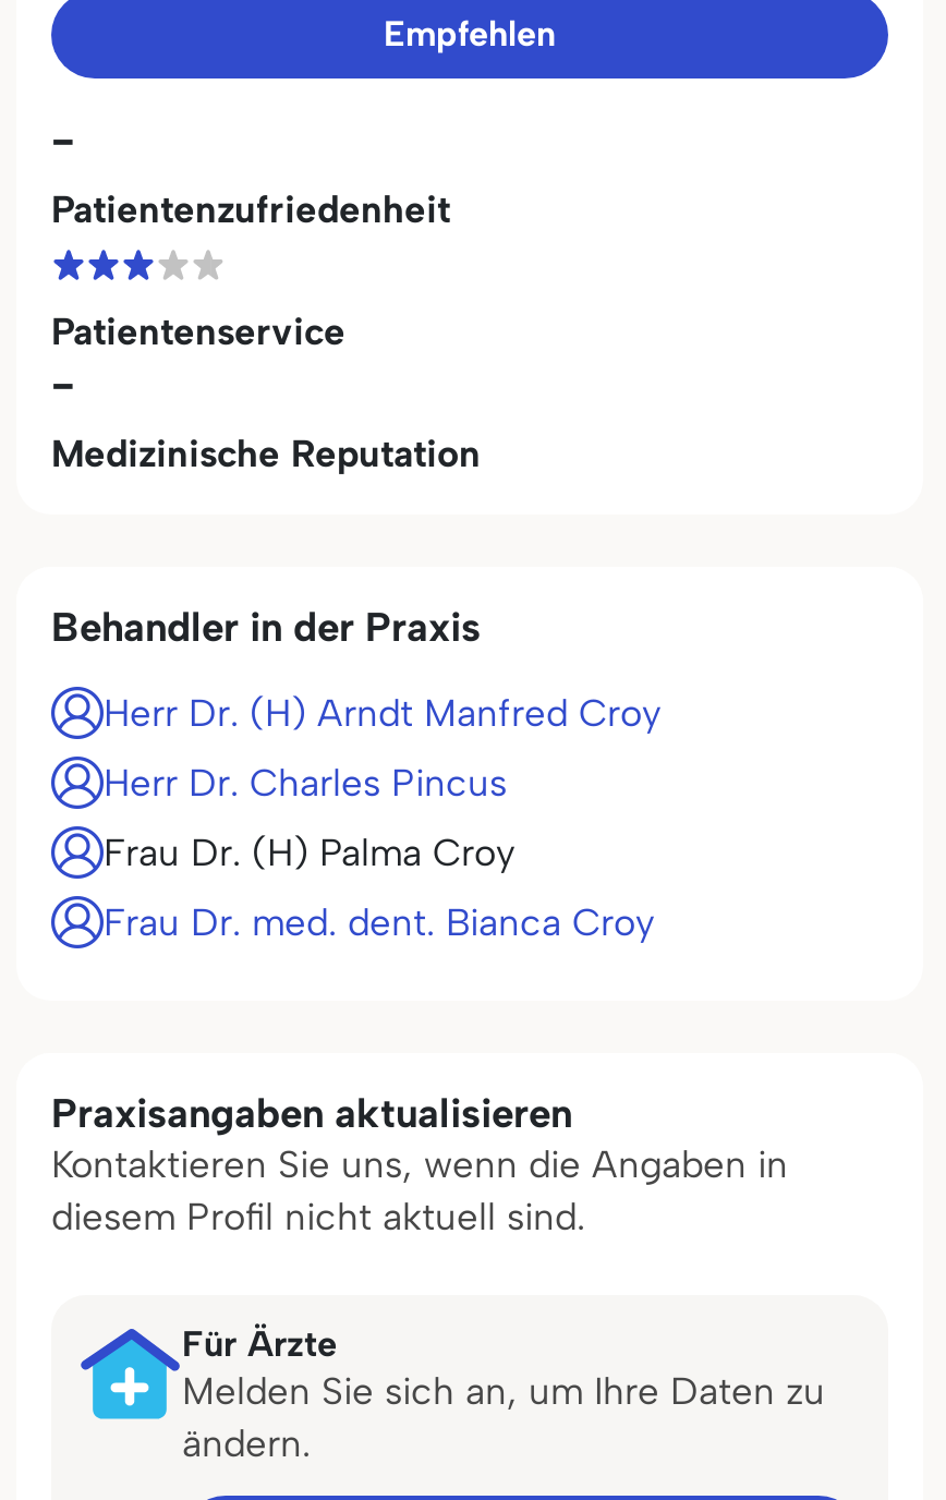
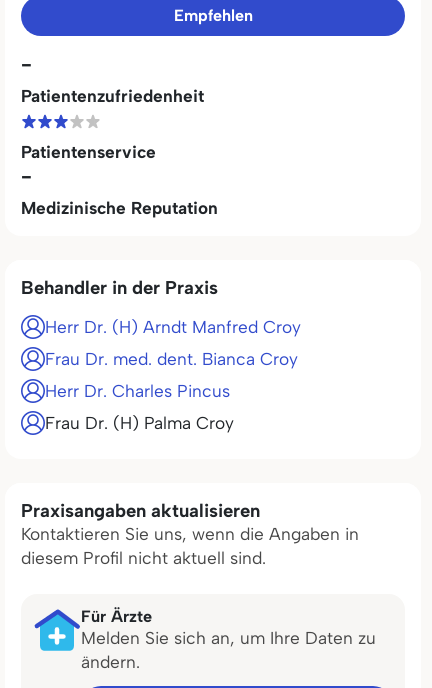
moved down: Herr Dr. Charles Pincus | Frau Dr. (H) Palma Croy

moved up: Frau Dr. med. dent. Bianca Croy
